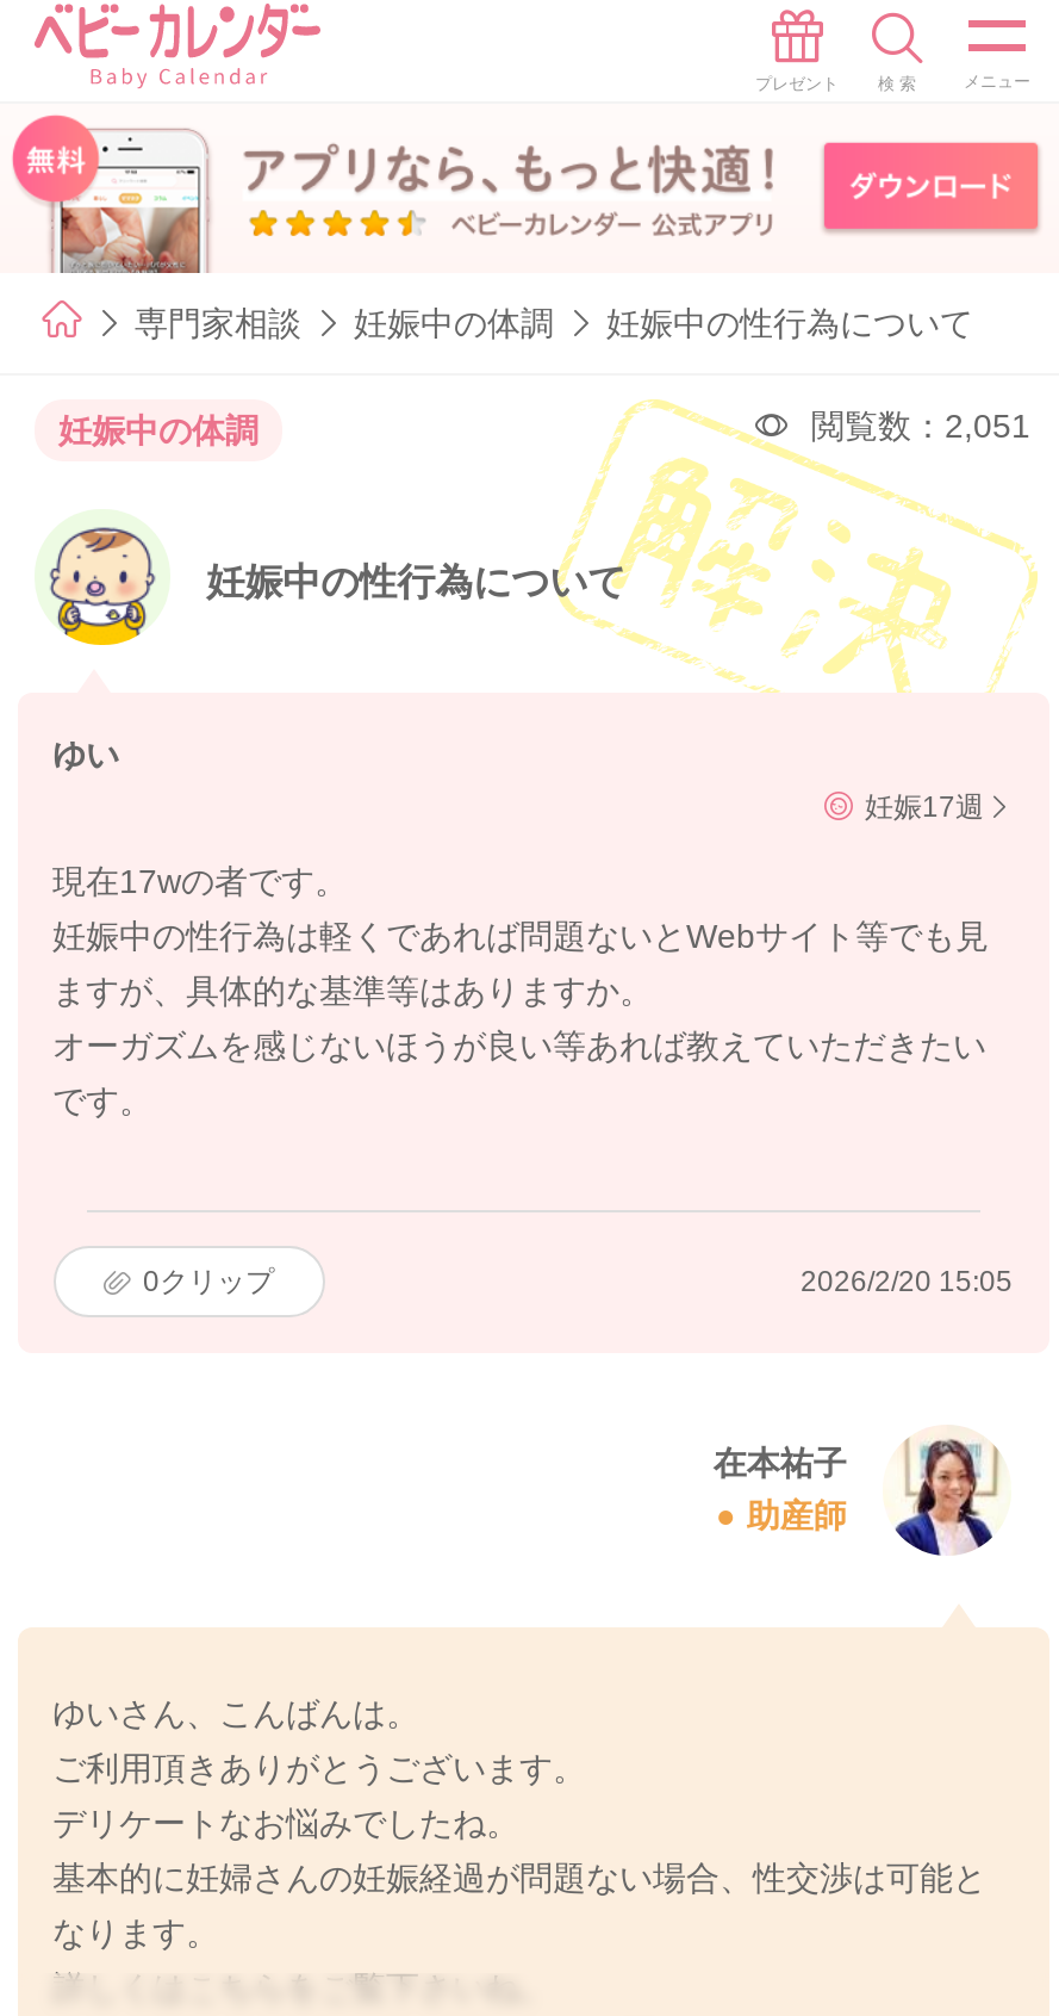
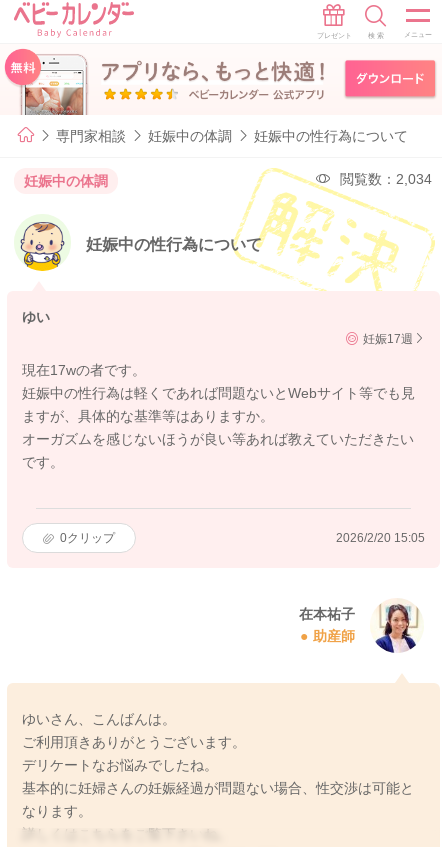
- 閲覧数：2,051
+ 閲覧数：2,034
